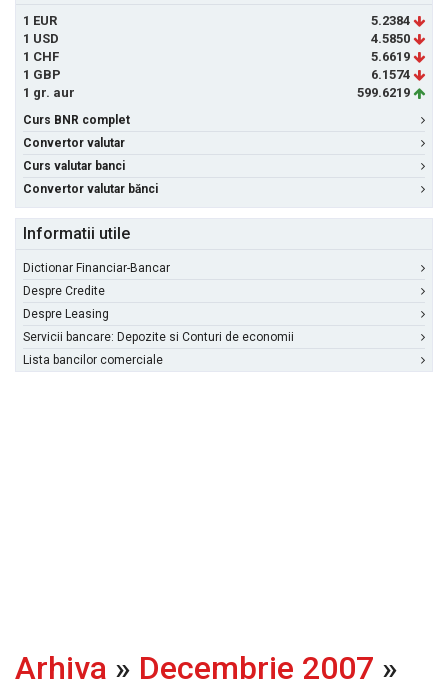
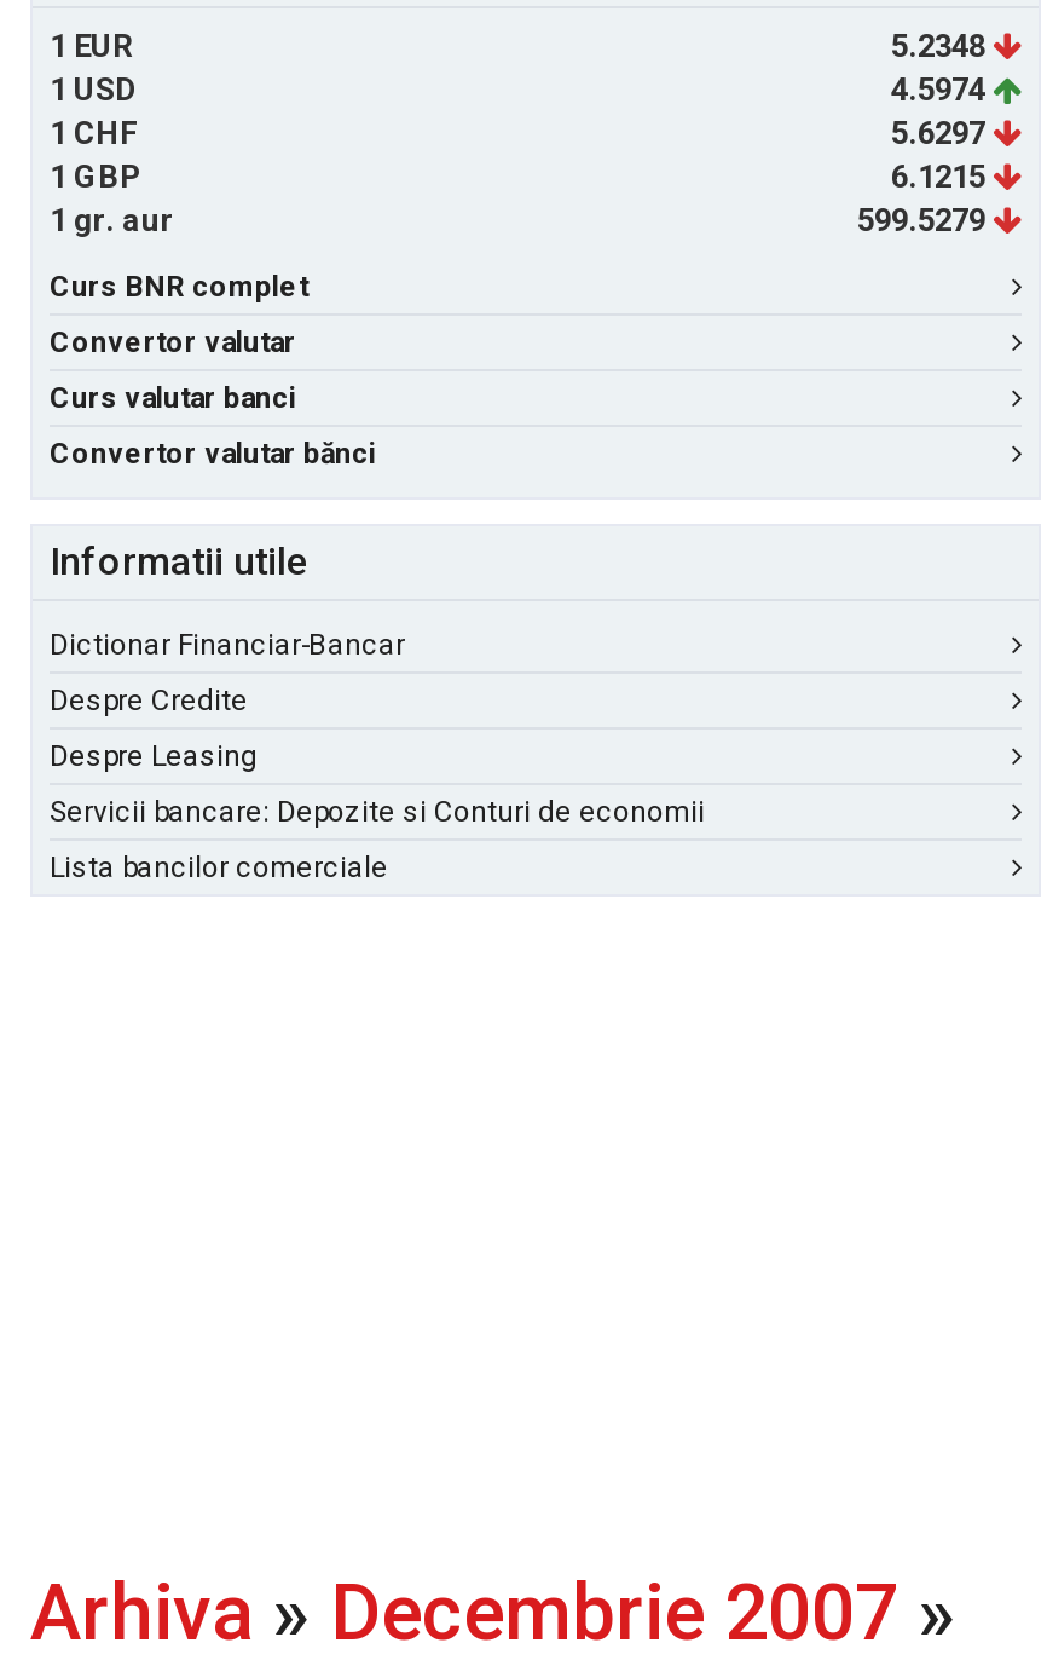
- 5.2384
+ 5.2348

- 4.5850
+ 4.5974

- 5.6619
+ 5.6297

- 6.1574
+ 6.1215

- 599.6219
+ 599.5279
